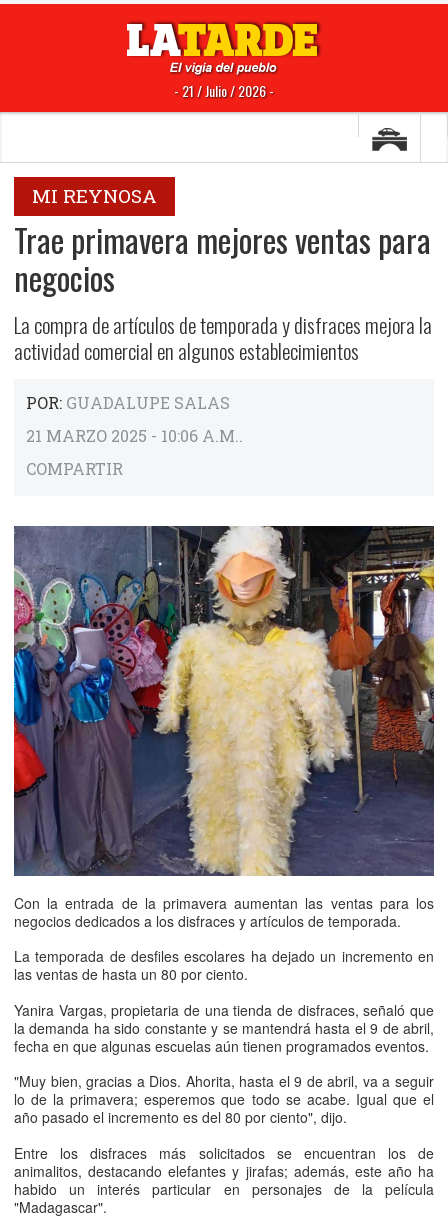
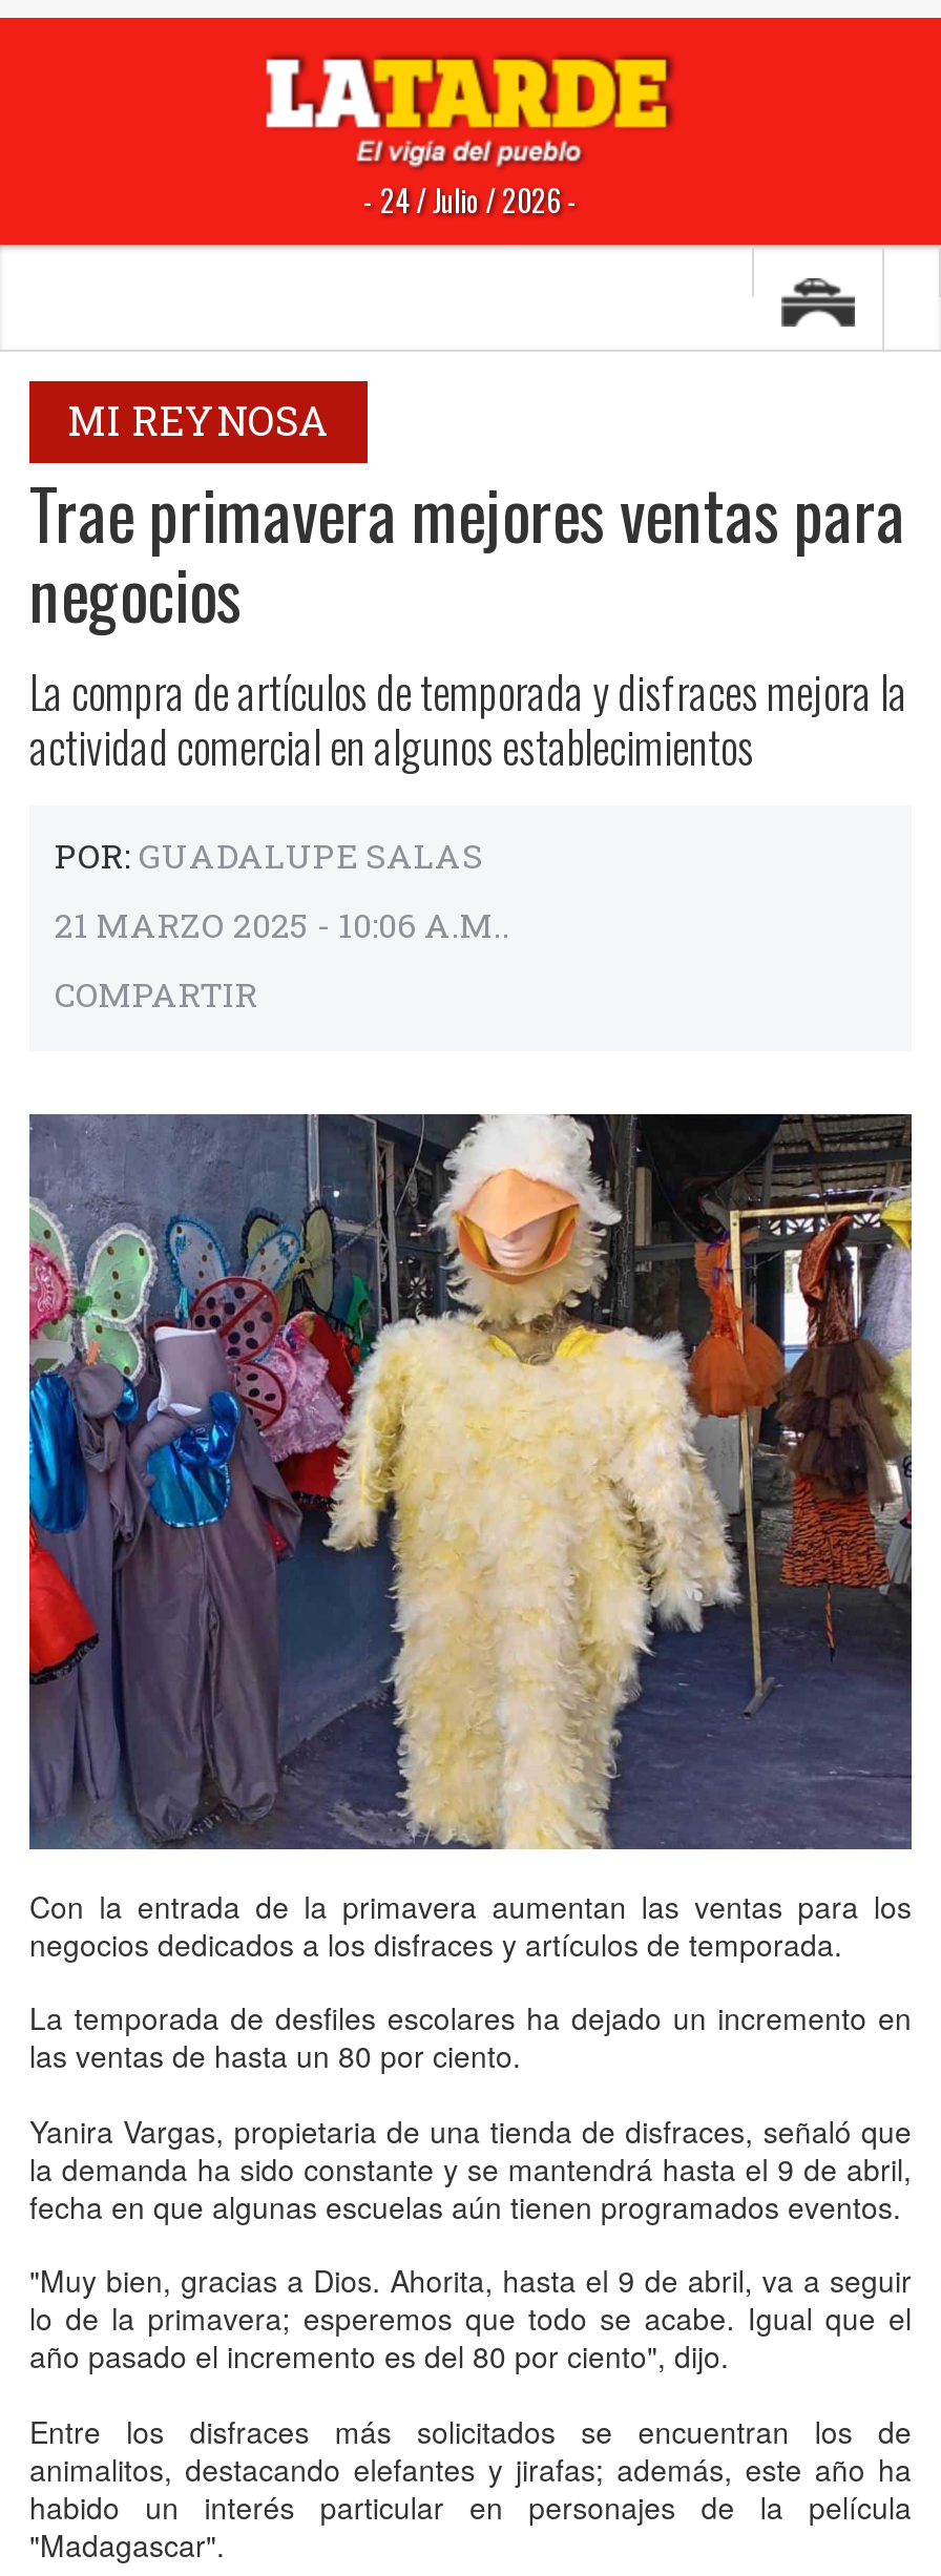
- - 21 / Julio / 2026 -
+ - 24 / Julio / 2026 -
